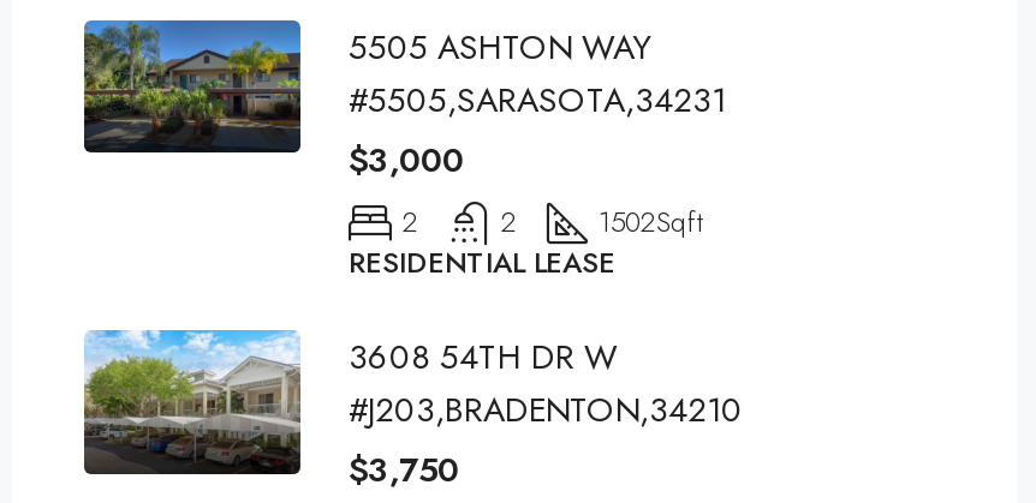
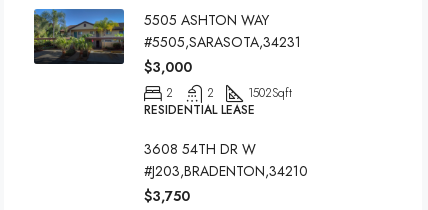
- [image]
